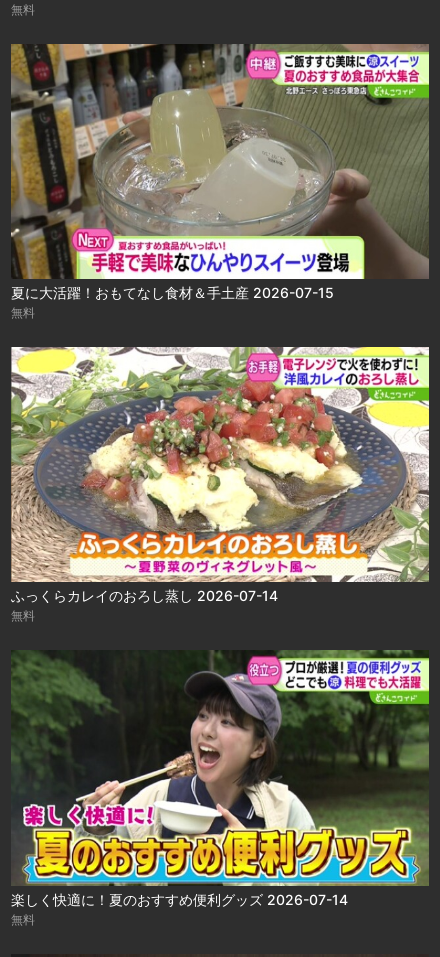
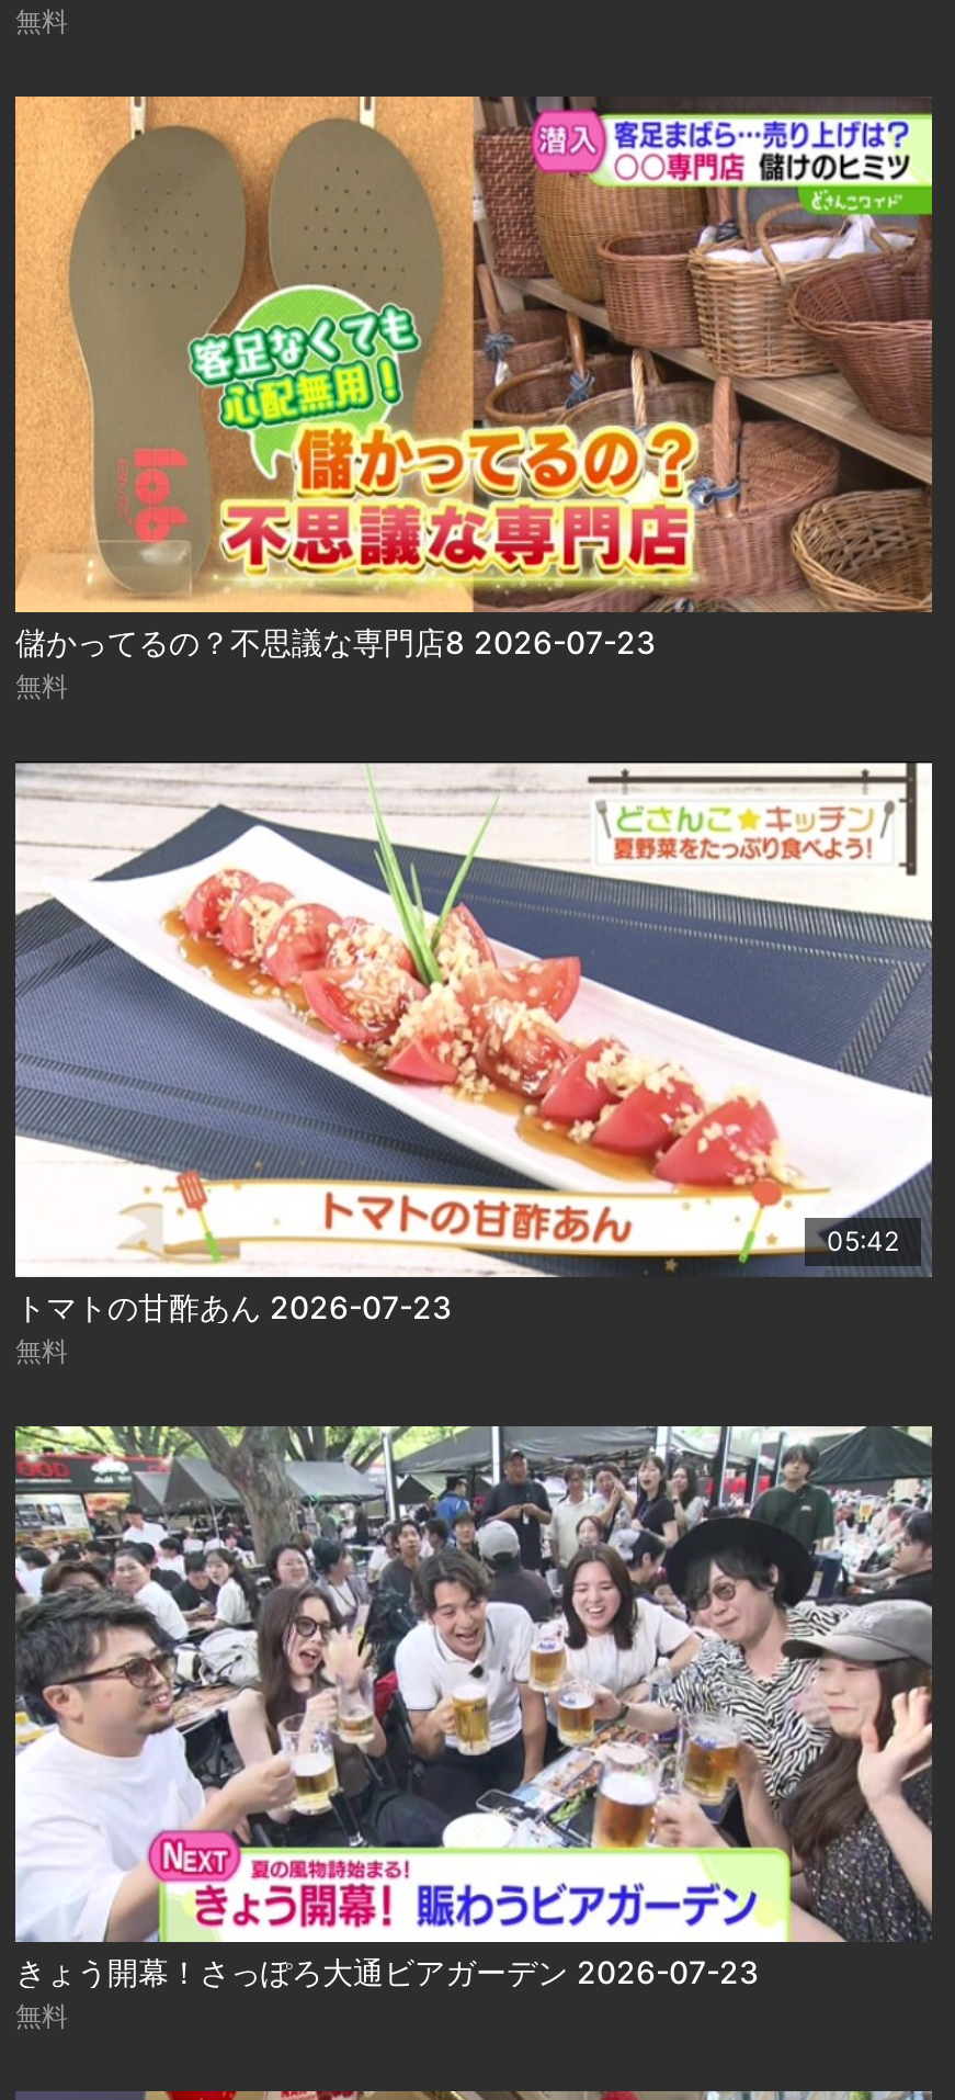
- [image]
- 夏に大活躍！おもてなし食材＆手土産 2026-07-15
+ [image]
+ 儲かってるの？不思議な専門店8 2026-07-23

- [image]
- ふっくらカレイのおろし蒸し 2026-07-14
+ [image]
+ 05:42
+ トマトの甘酢あん 2026-07-23

- [image]
- 楽しく快適に！夏のおすすめ便利グッズ 2026-07-14
+ [image]
+ きょう開幕！さっぽろ大通ビアガーデン 2026-07-23
